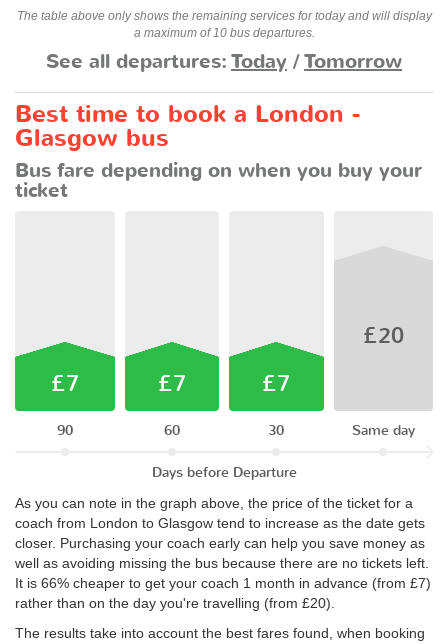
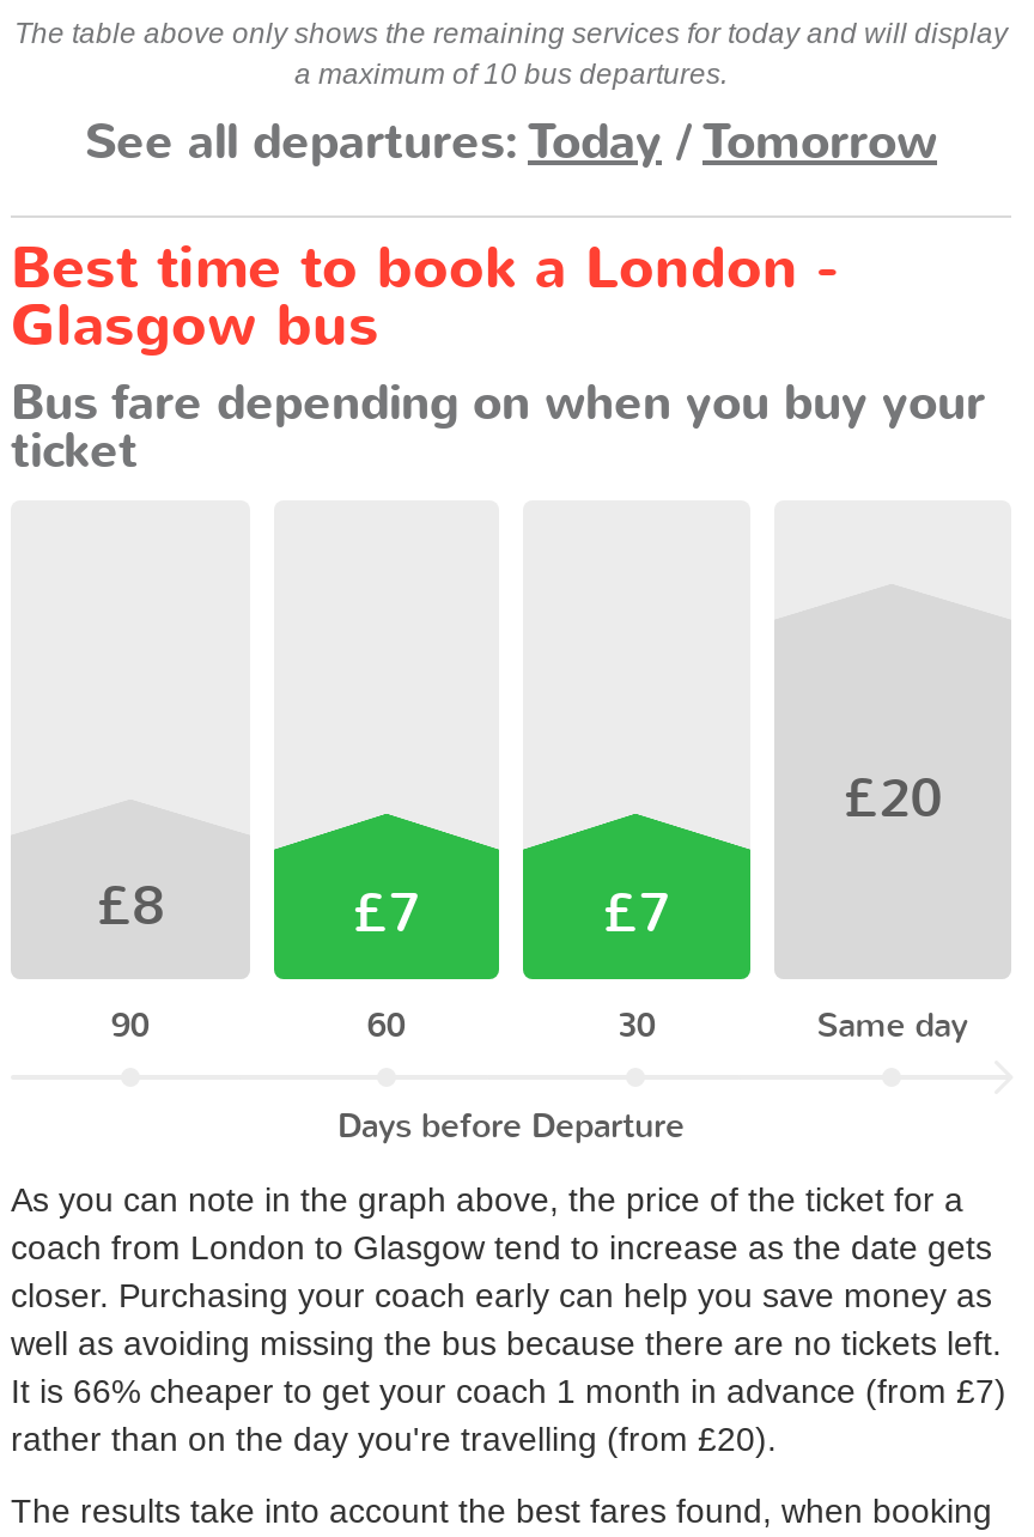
- £7
+ £8
